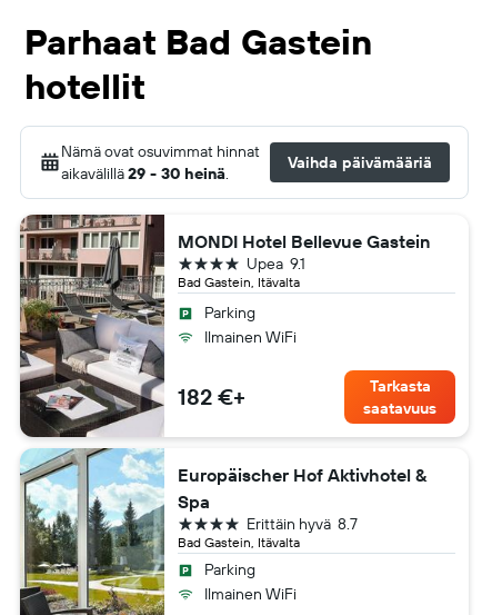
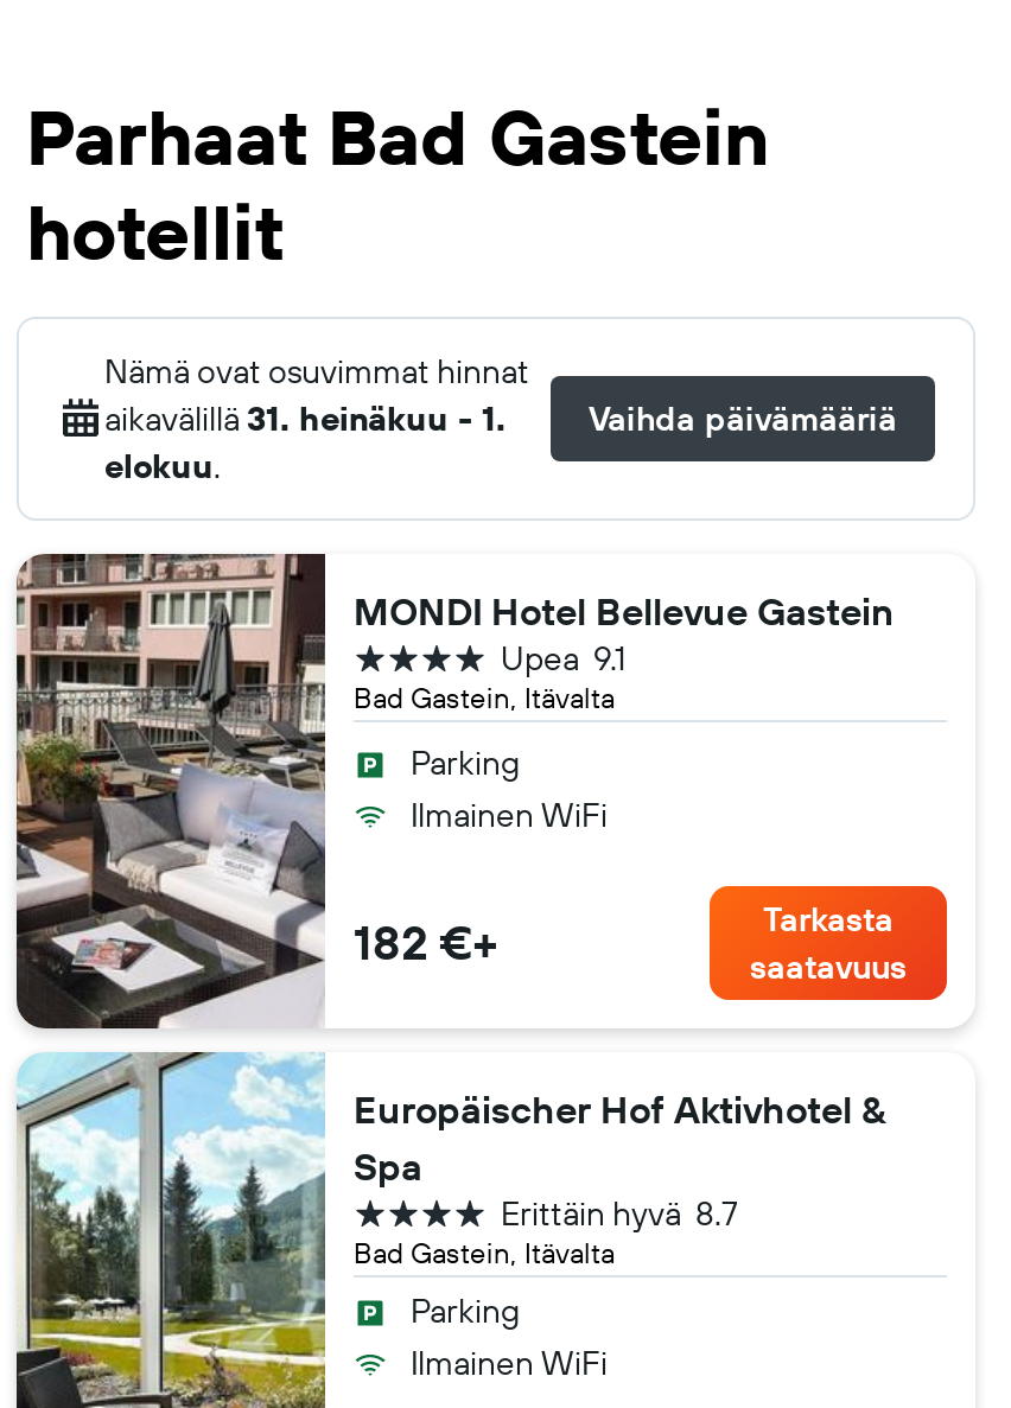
- aikavälillä29 - 30 heinä.
+ aikavälillä 31. heinäkuu - 1.
+ elokuu.
